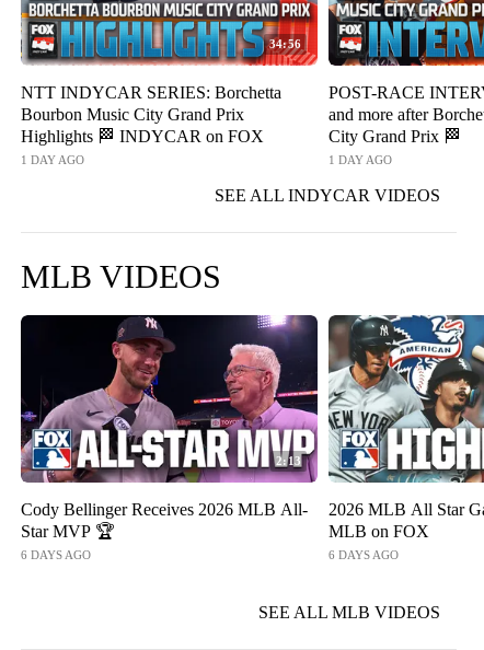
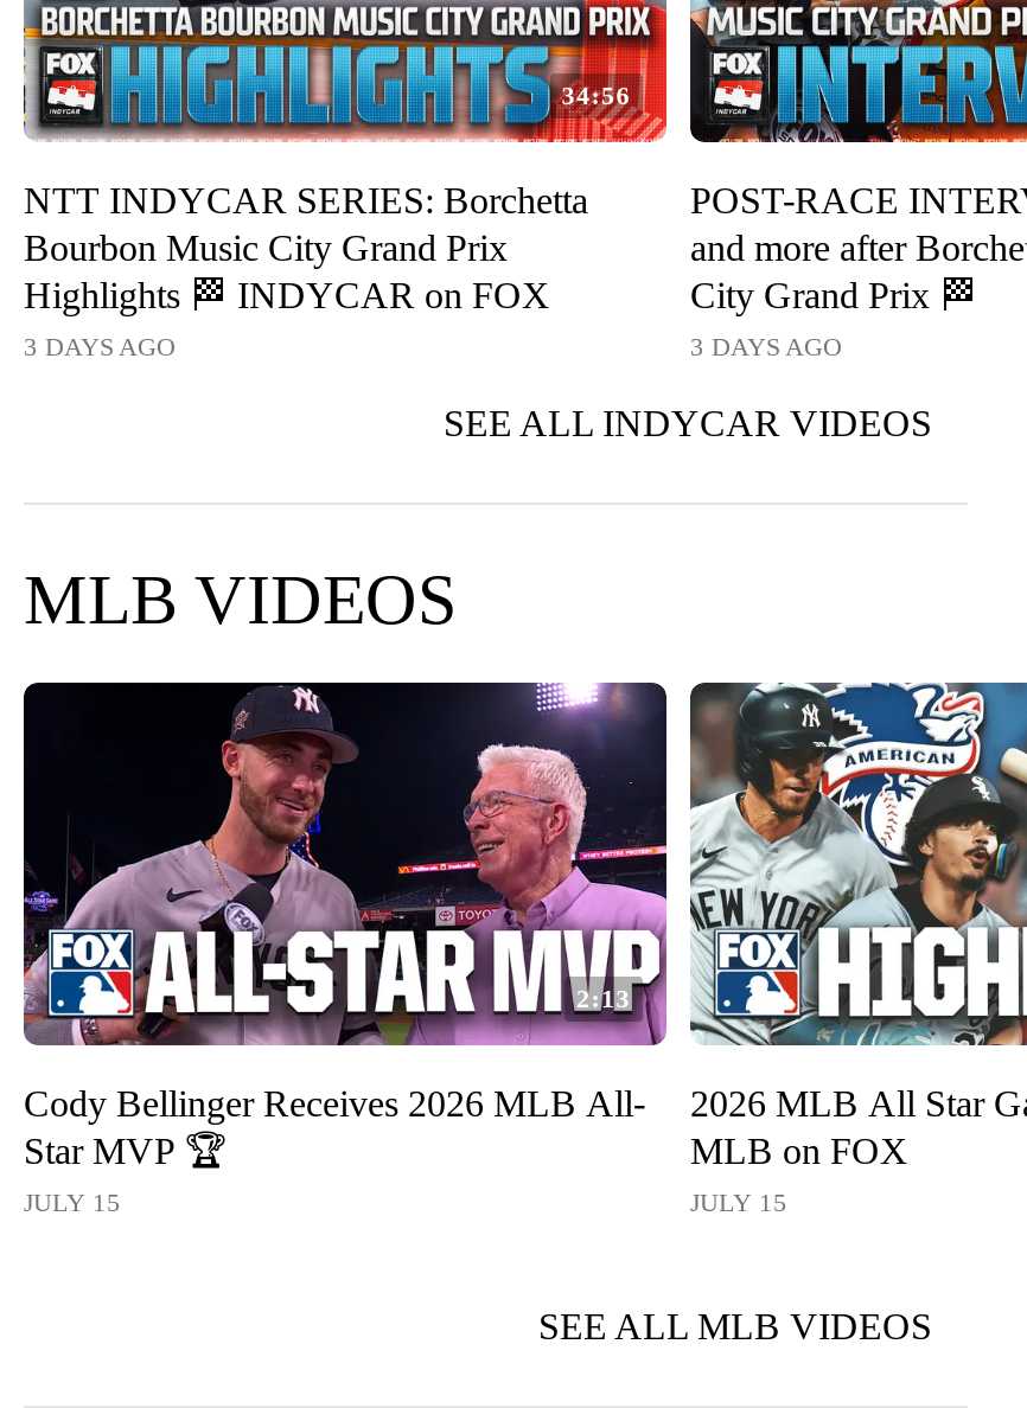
- 1 DAY AGO
+ 3 DAYS AGO

- 1 DAY AGO
+ 3 DAYS AGO

- 6 DAYS AGO
+ JULY 15

- 6 DAYS AGO
+ JULY 15
